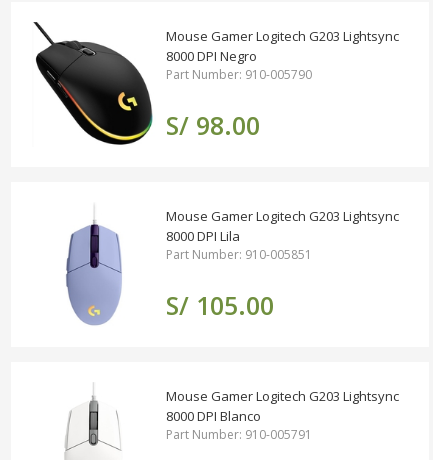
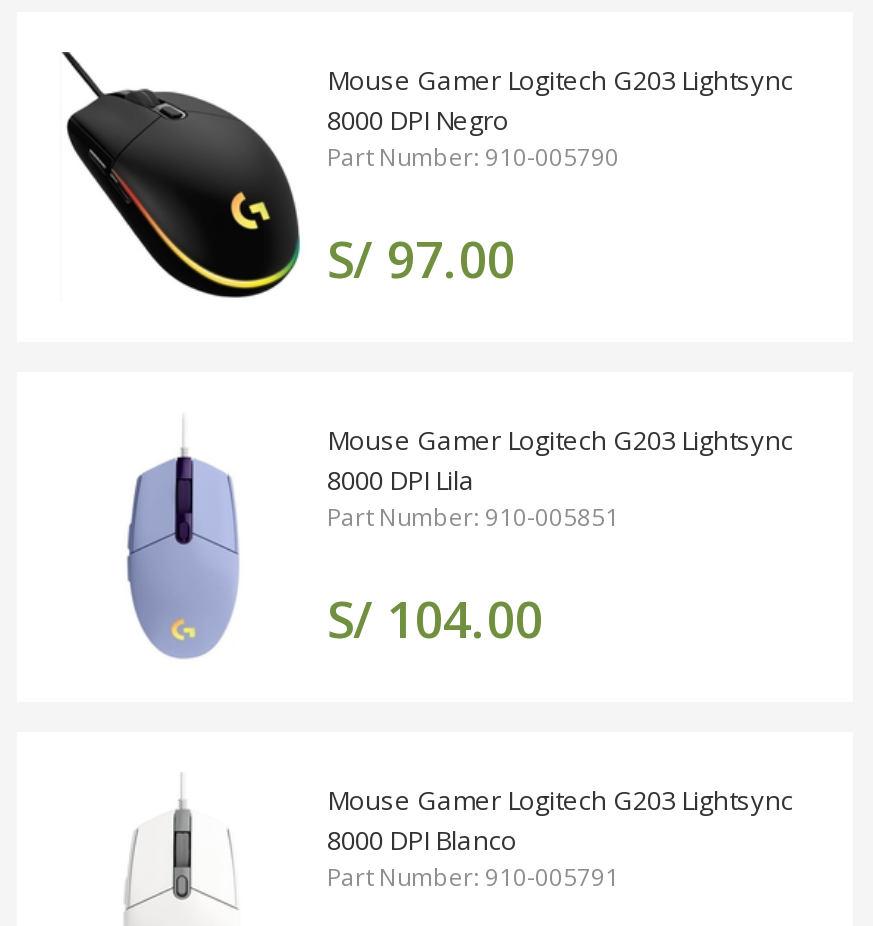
- S/ 98.00
+ S/ 97.00

- S/ 105.00
+ S/ 104.00
